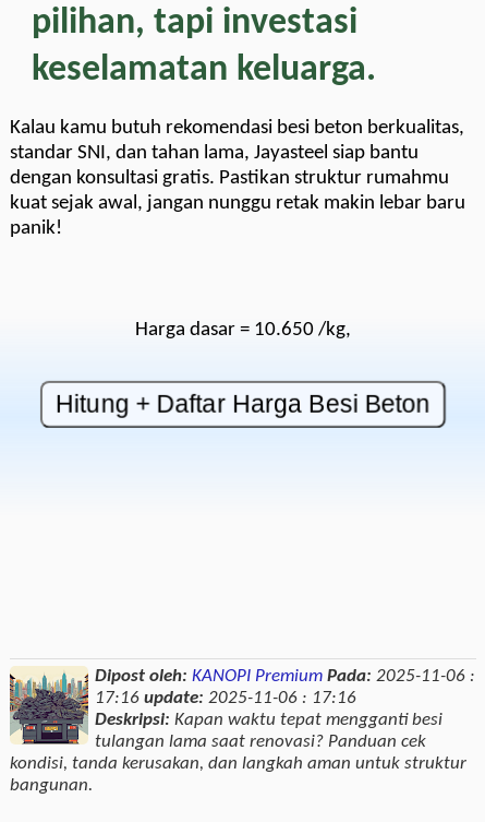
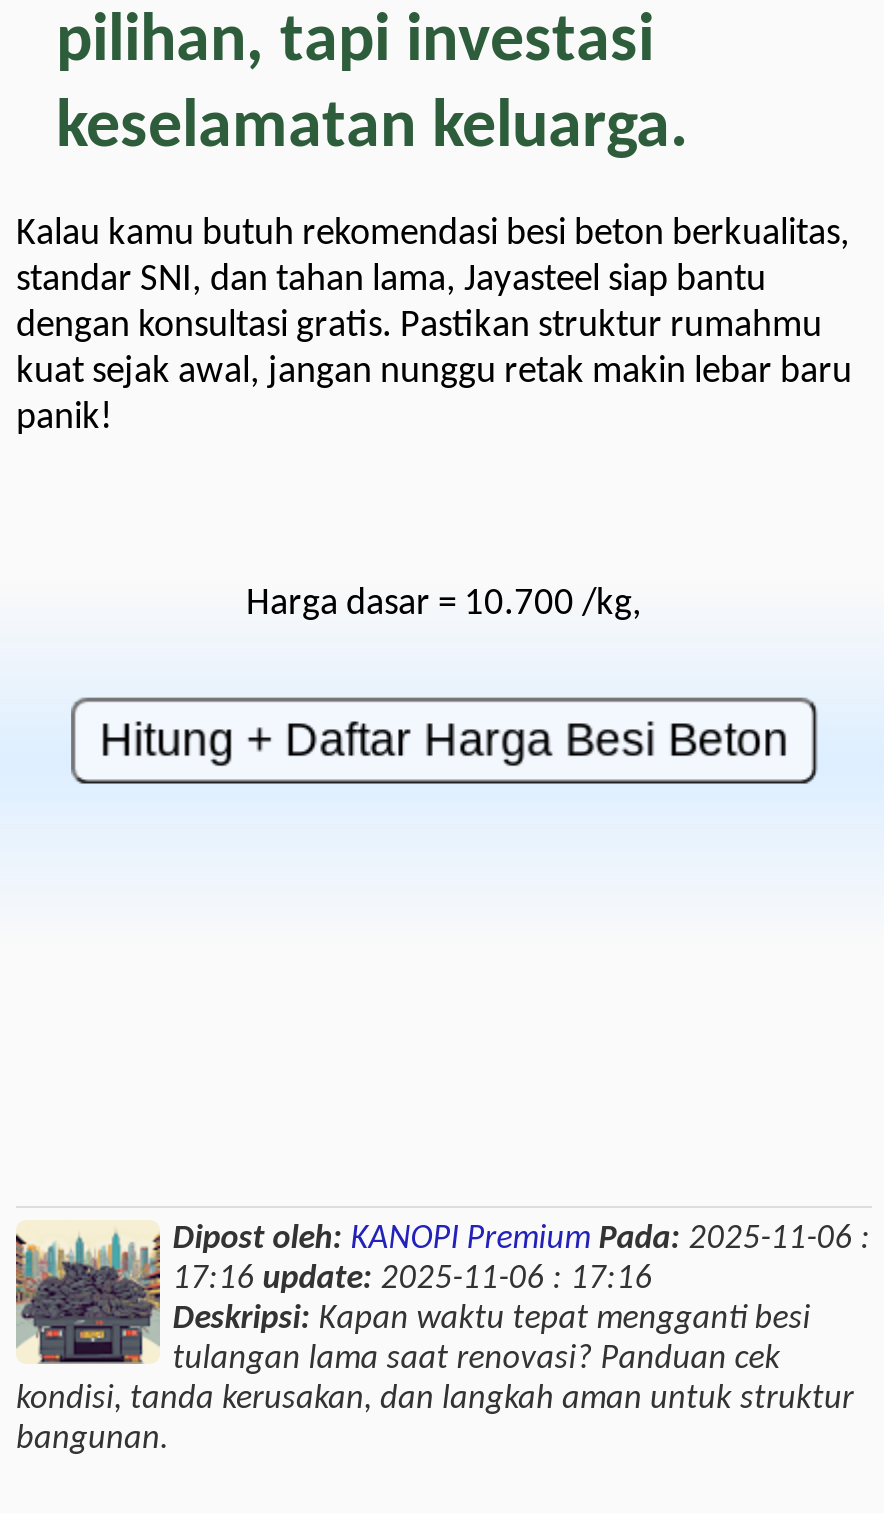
- Harga dasar = 10.650 /kg,
+ Harga dasar = 10.700 /kg,
